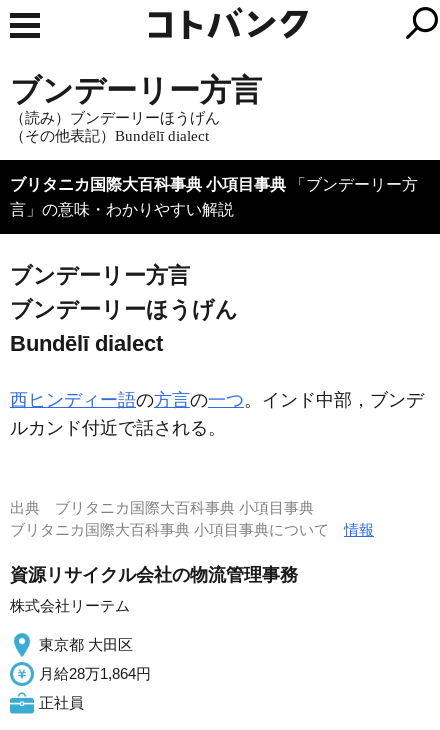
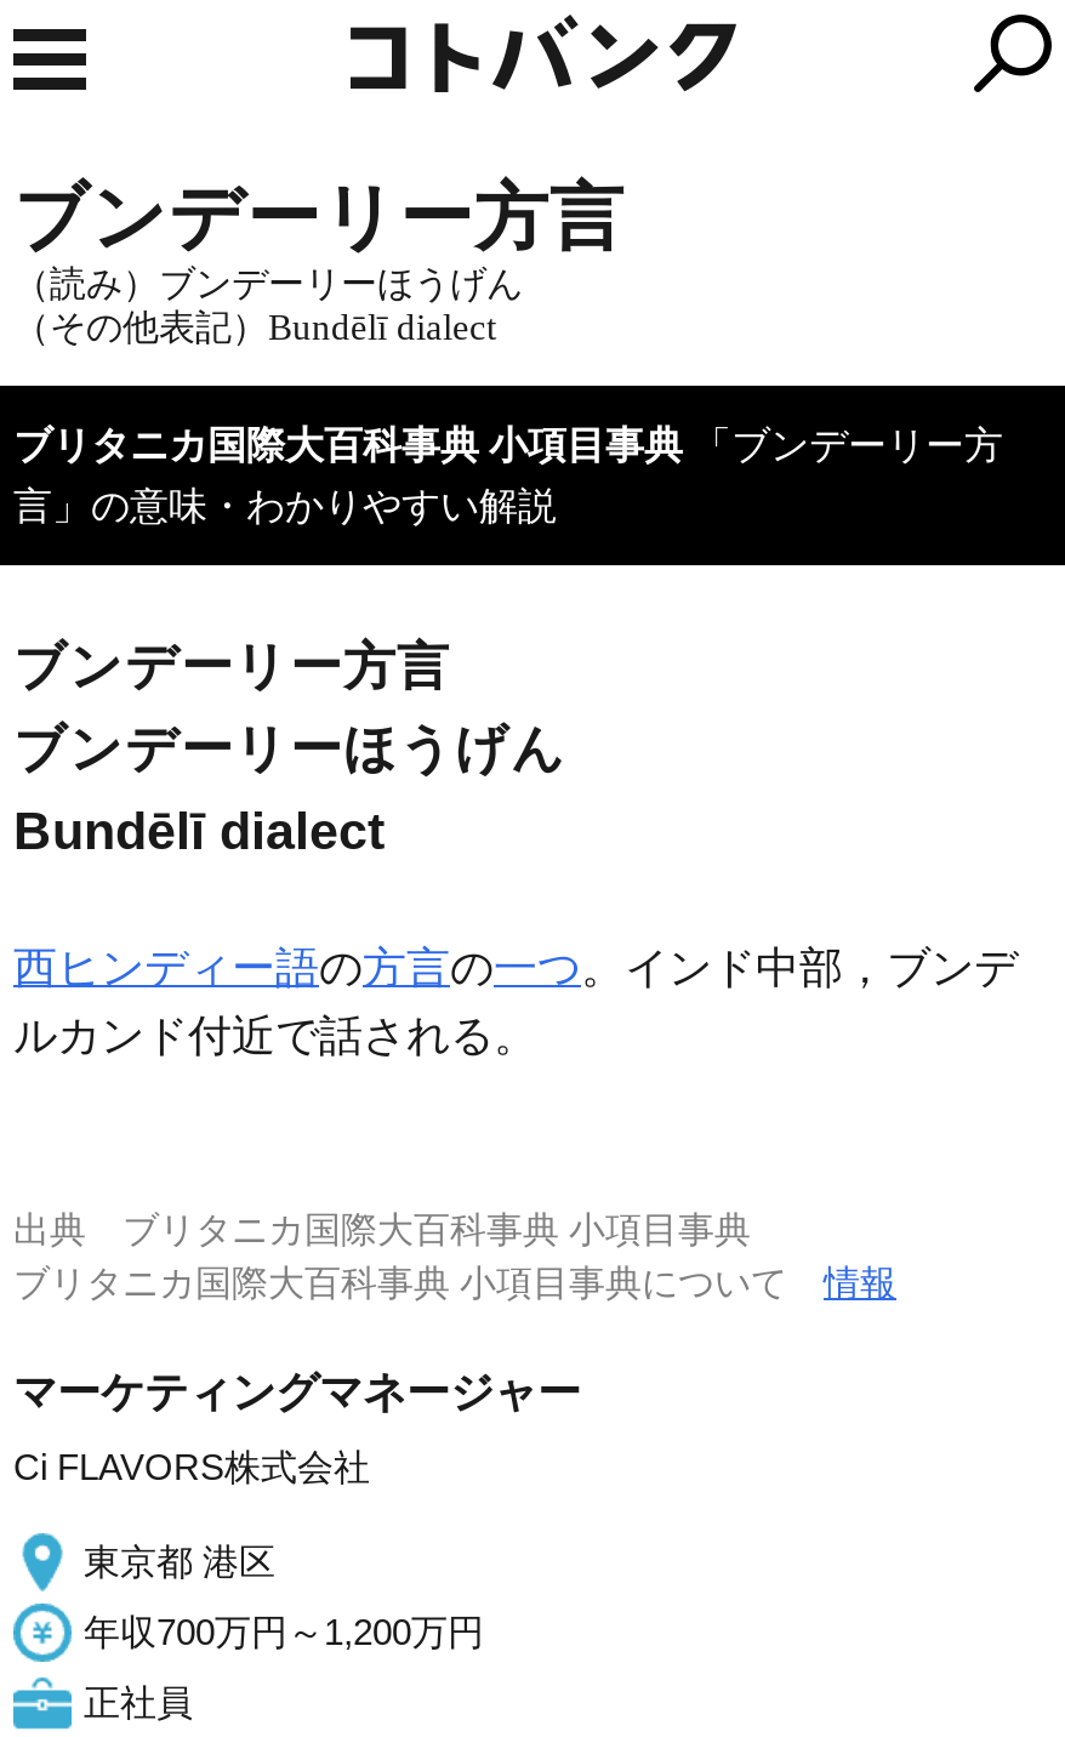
- 資源リサイクル会社の物流管理事務
+ マーケティングマネージャー

- 株式会社リーテム
+ Ci FLAVORS株式会社

- 東京都 大田区
+ 東京都 港区

- 月給28万1,864円
+ 年収700万円～1,200万円
